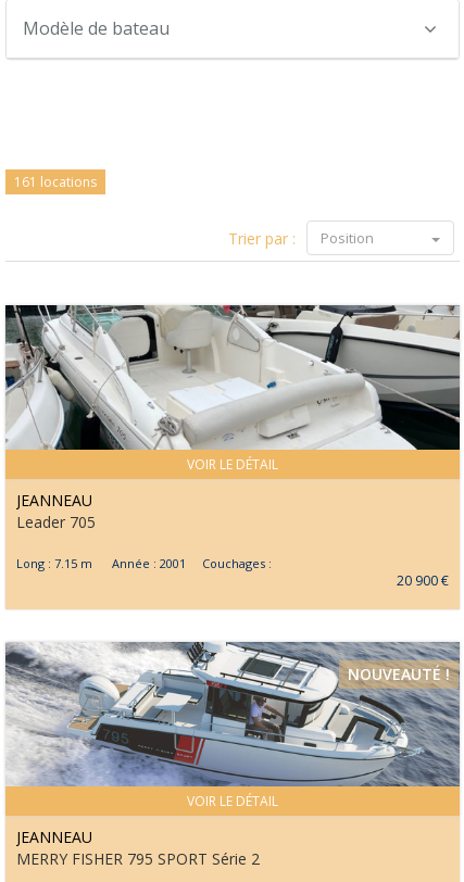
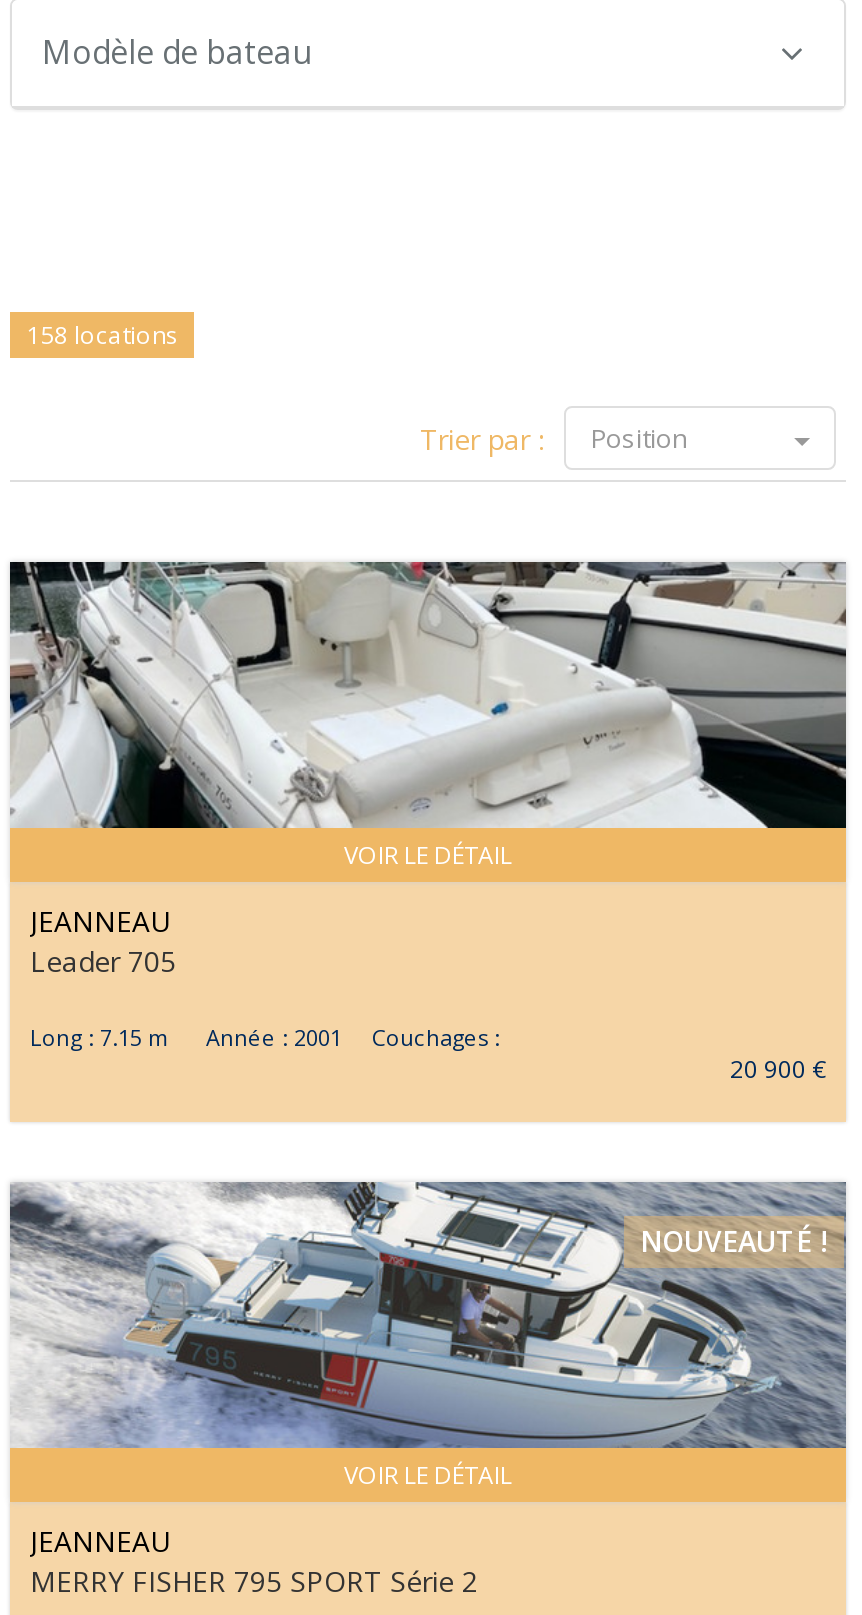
- 161 locations
+ 158 locations
